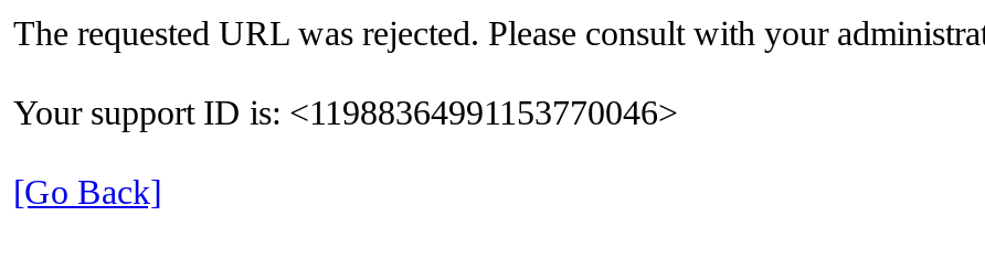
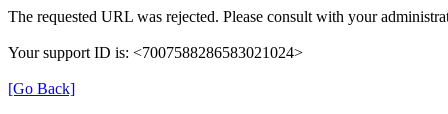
- Your support ID is: <11988364991153770046>
+ Your support ID is: <7007588286583021024>
